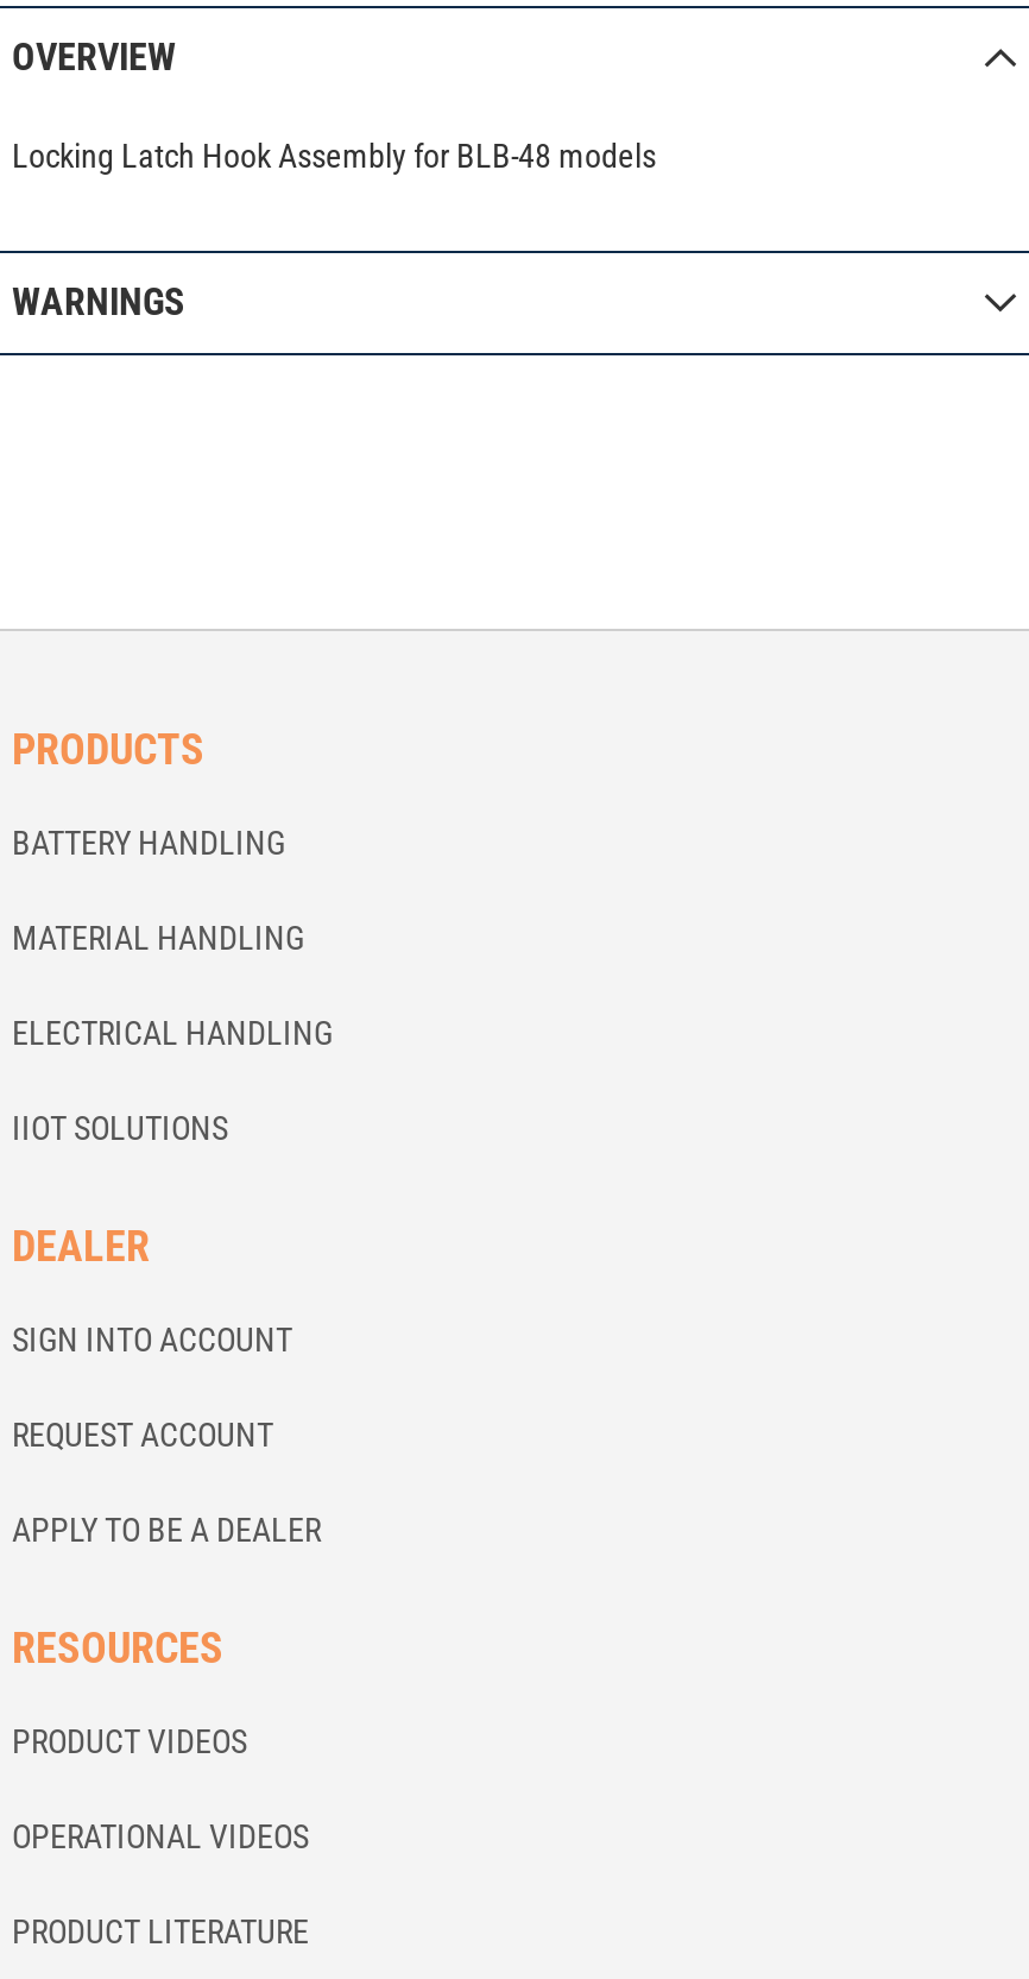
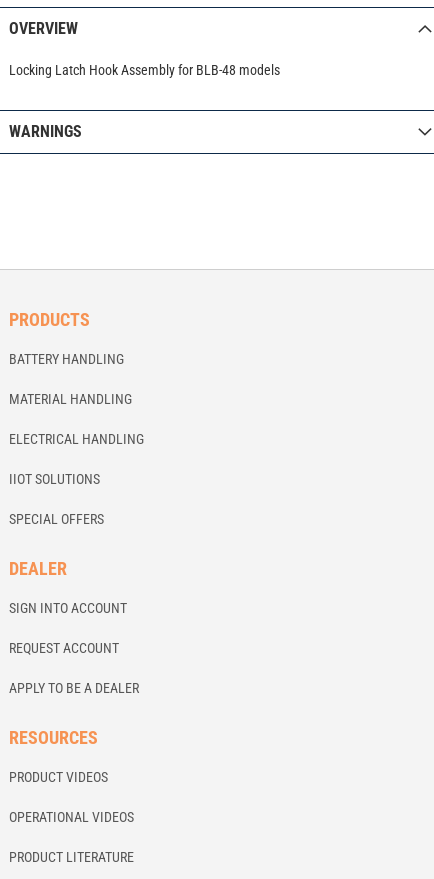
+ SPECIAL OFFERS
